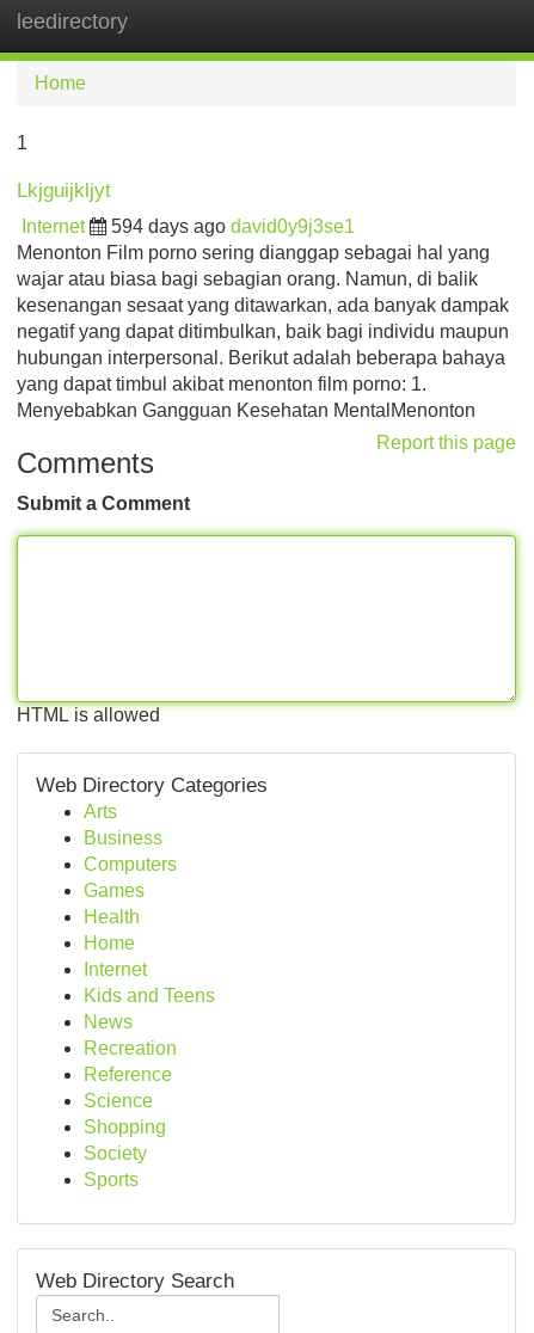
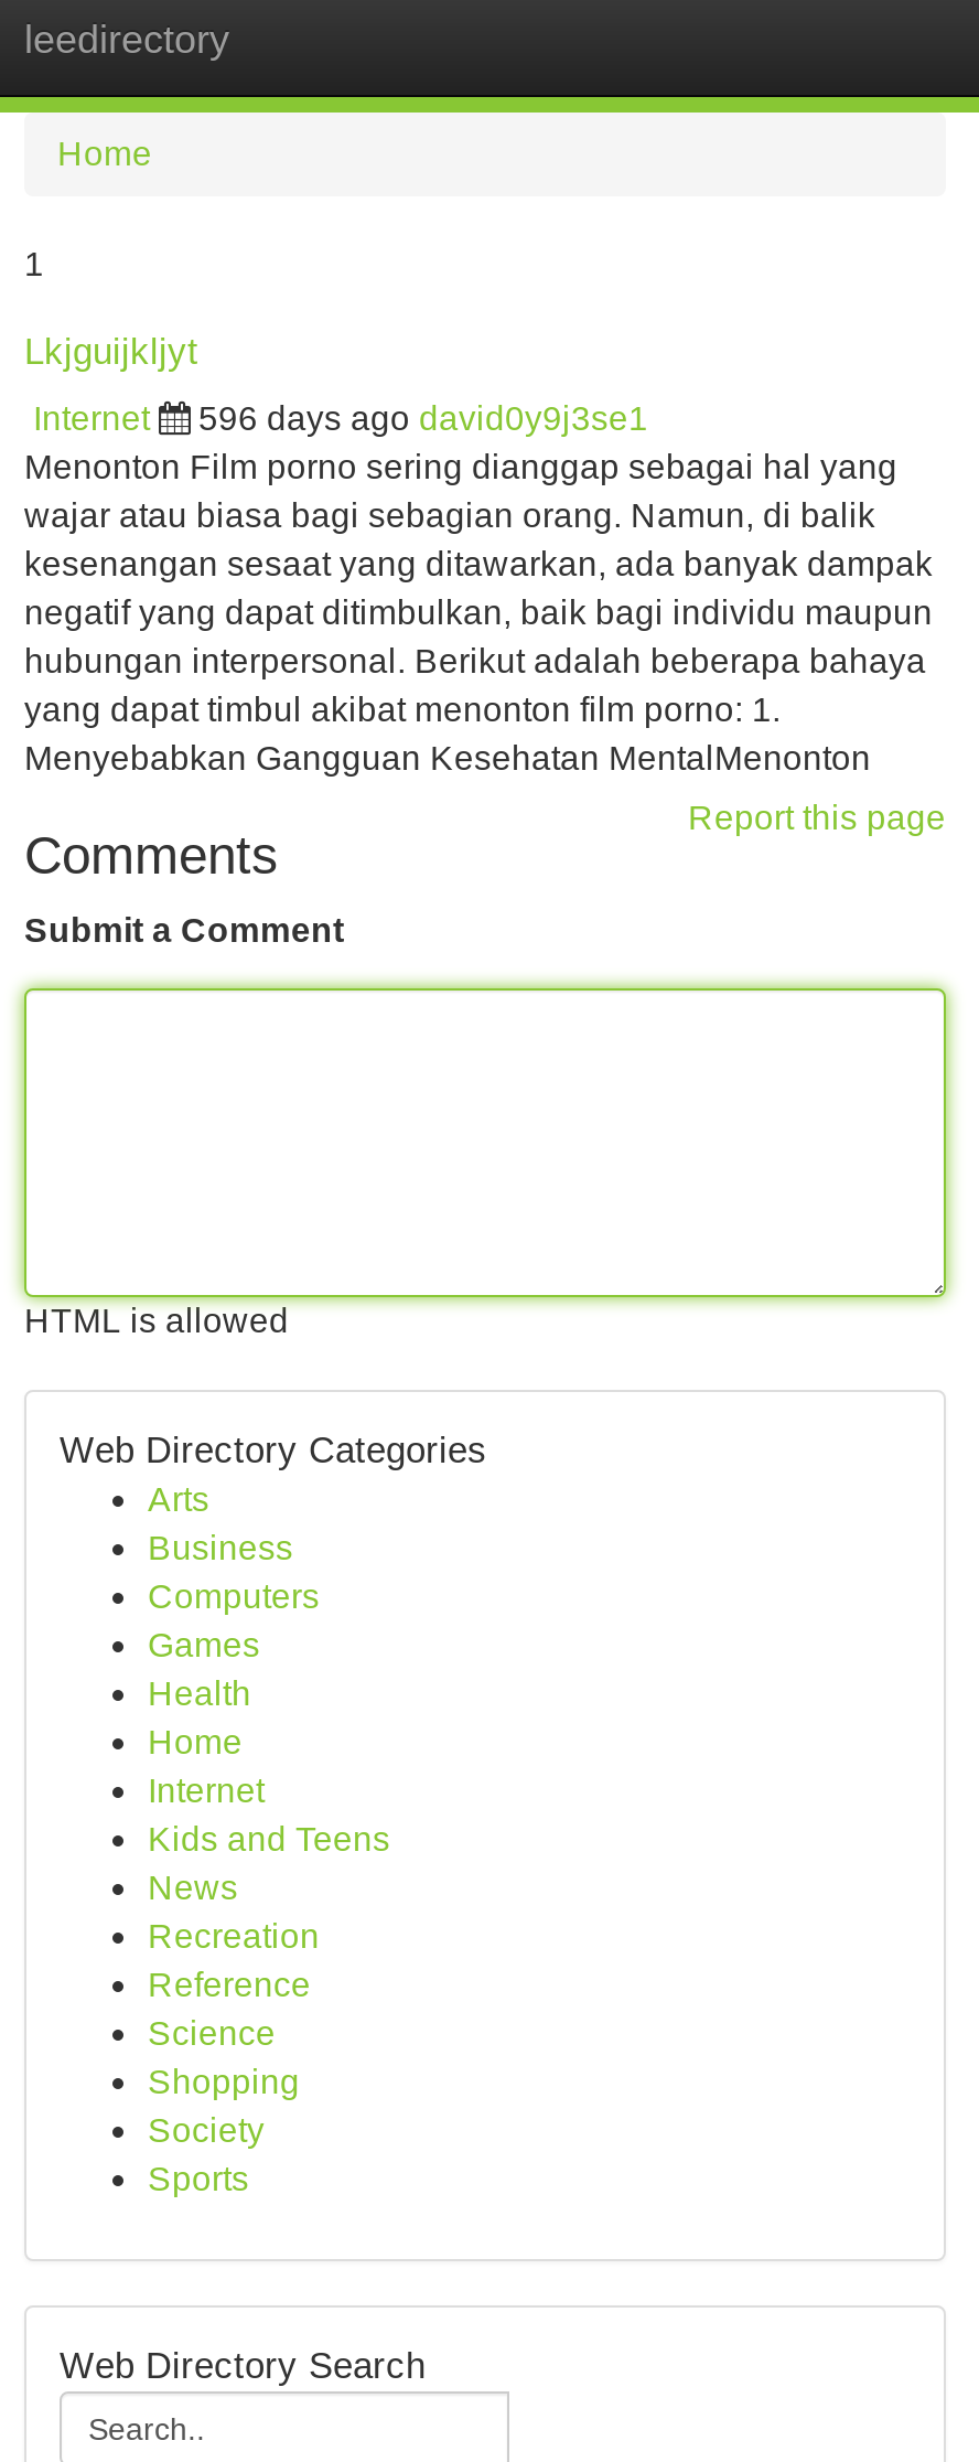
- 594 days ago david0y9j3se1
+ 596 days ago david0y9j3se1
